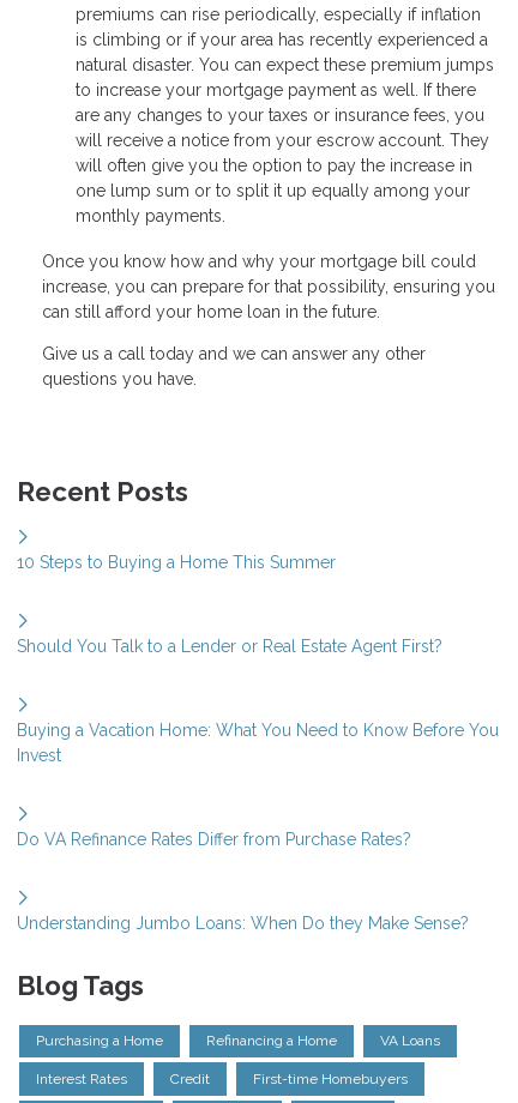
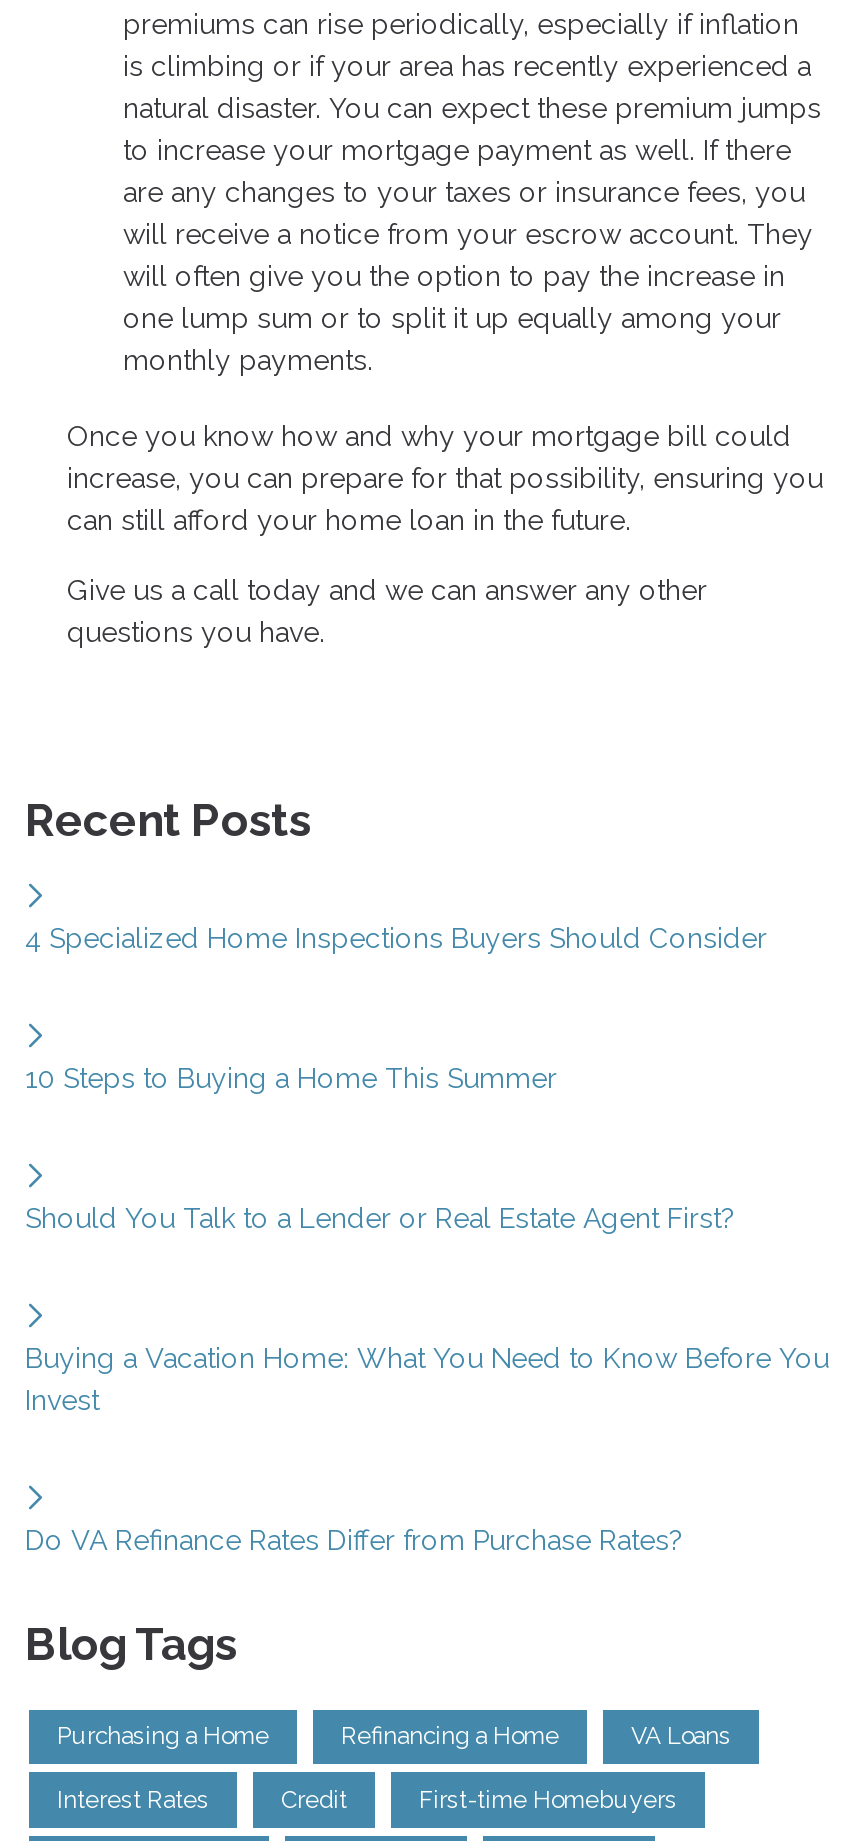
+ 4 Specialized Home Inspections Buyers Should Consider

moved down: 10 Steps to Buying a Home This Summer | Should You Talk to a Lender or Real Estate Agent First? | Buying a Vacation Home: What You Need to Know Before You | Invest | Do VA Refinance Rates Differ from Purchase Rates?

- Understanding Jumbo Loans: When Do they Make Sense?
